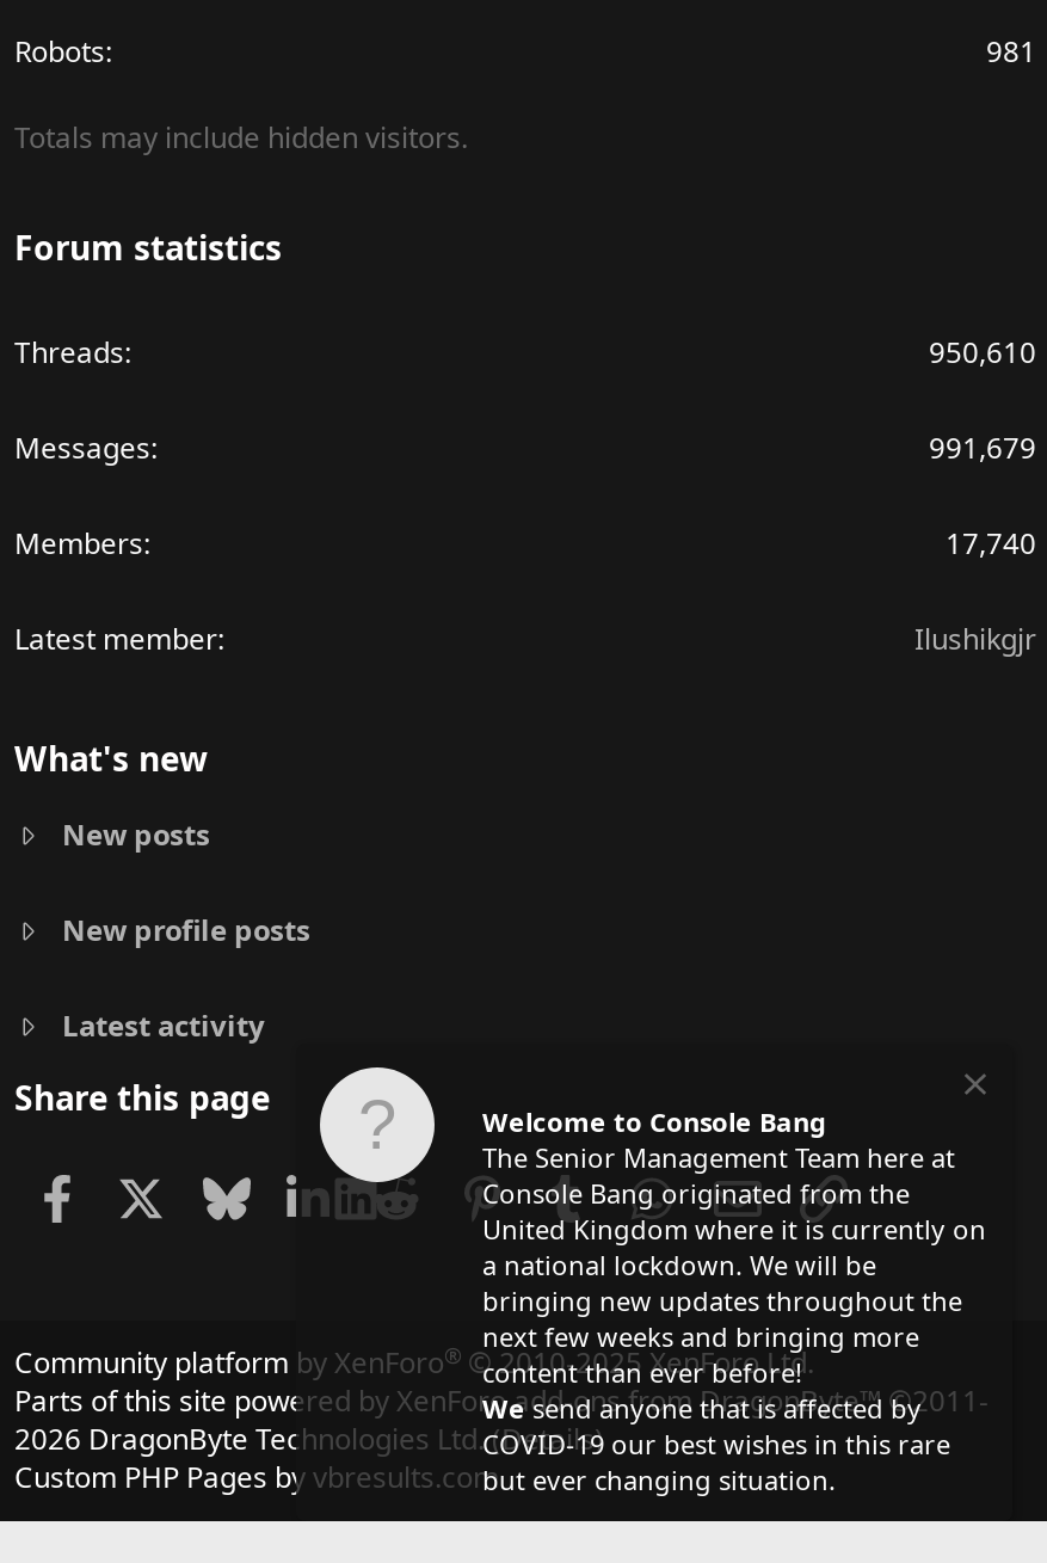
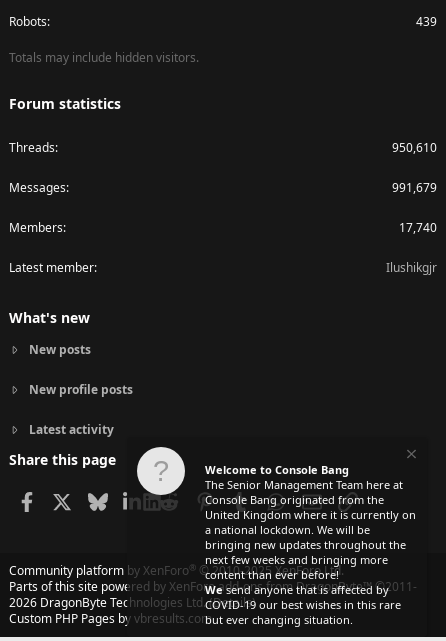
- 981
+ 439
